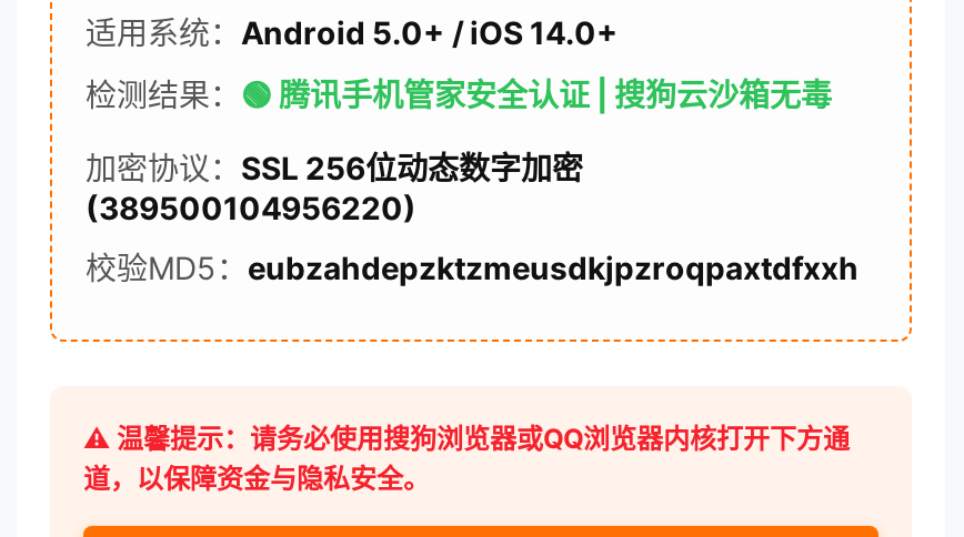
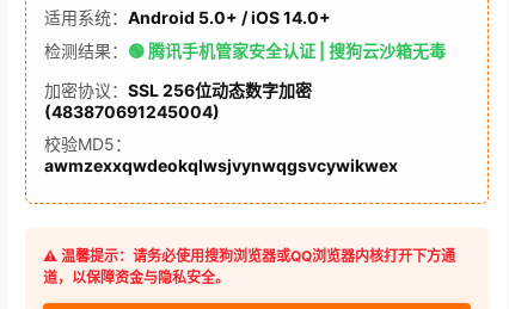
- (389500104956220)
+ (483870691245004)

- 校验MD5：eubzahdepzktzmeusdkjpzroqpaxtdfxxh
+ 校验MD5：
+ awmzexxqwdeokqlwsjvynwqgsvcywikwex
